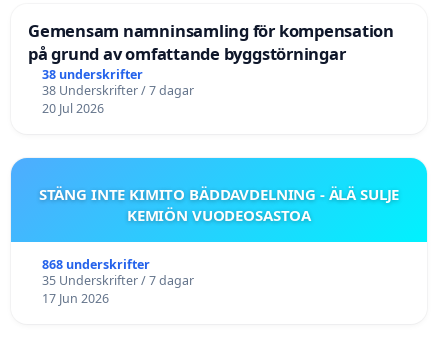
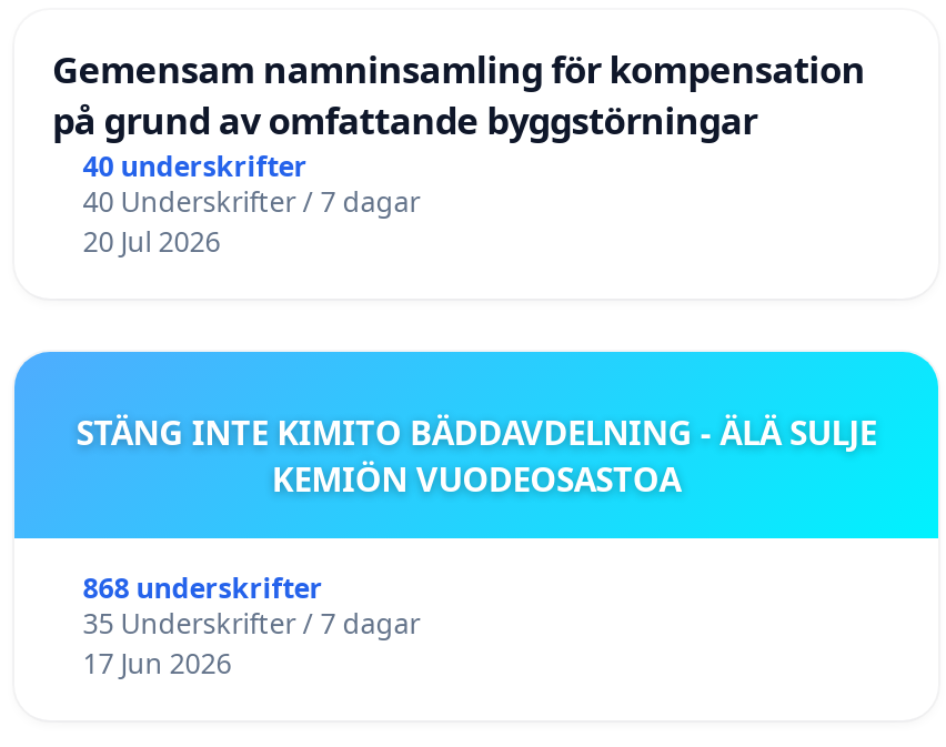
- 38 underskrifter
+ 40 underskrifter

- 38 Underskrifter / 7 dagar
+ 40 Underskrifter / 7 dagar
